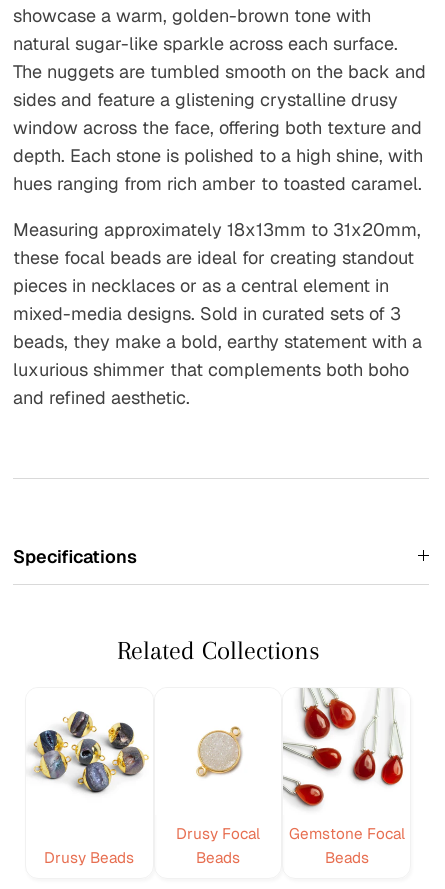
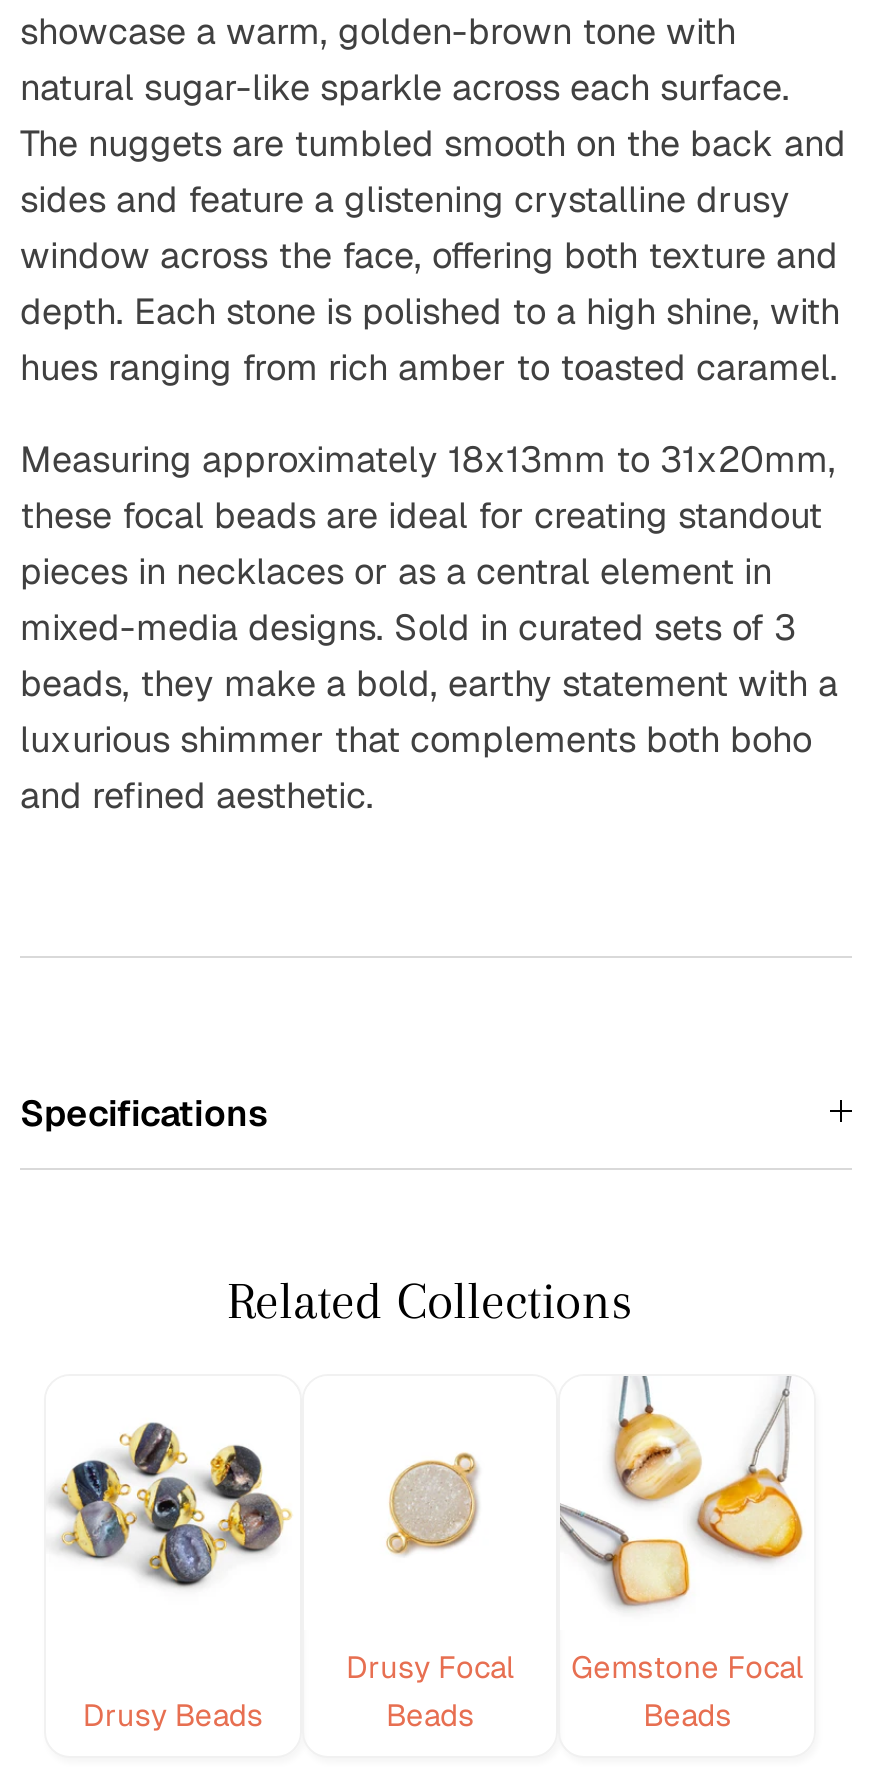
- [image]
+ [image]
